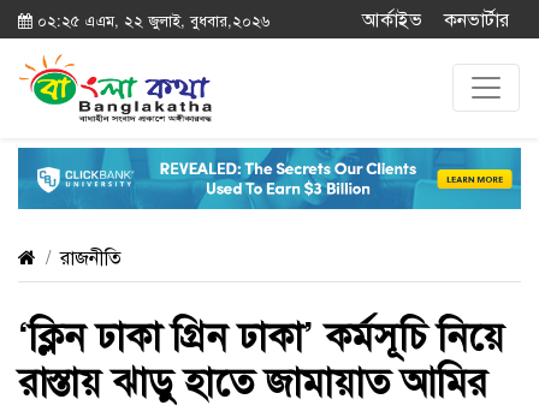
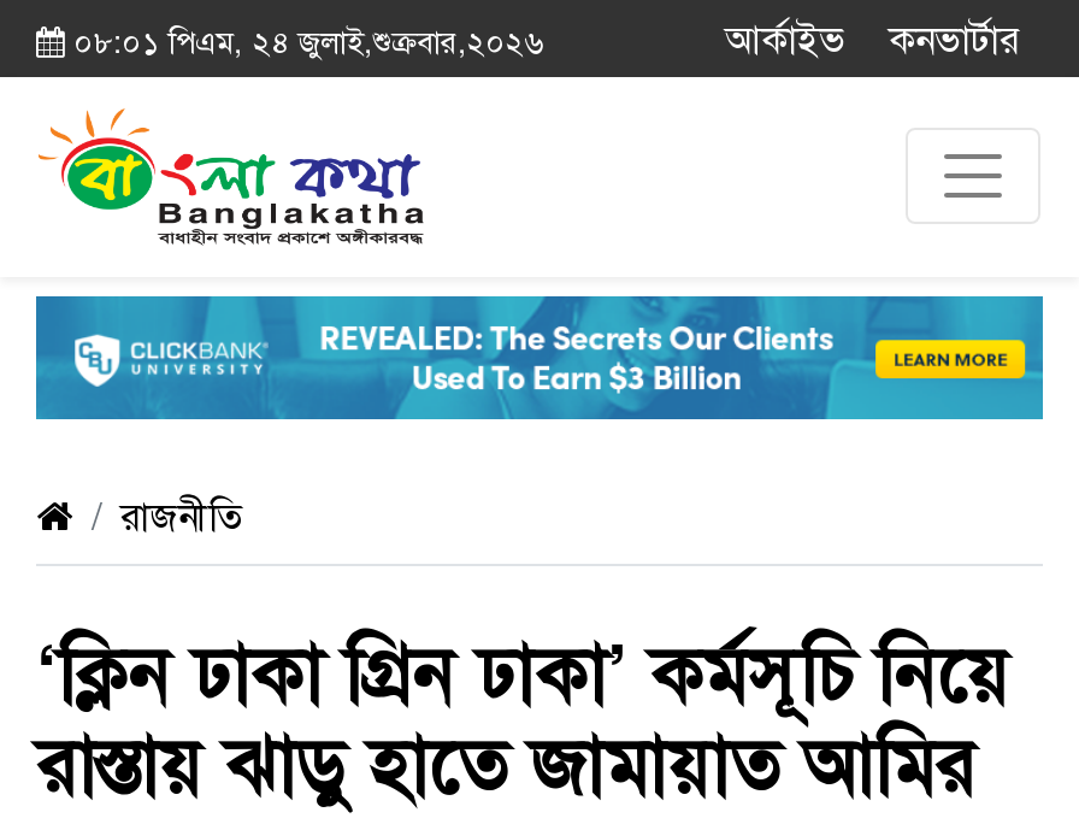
- ০২:২৫ এএম, ২২ জুলাই, বুধবার,২০২৬
+ ০৮:০১ পিএম, ২৪ জুলাই,শুক্রবার,২০২৬
